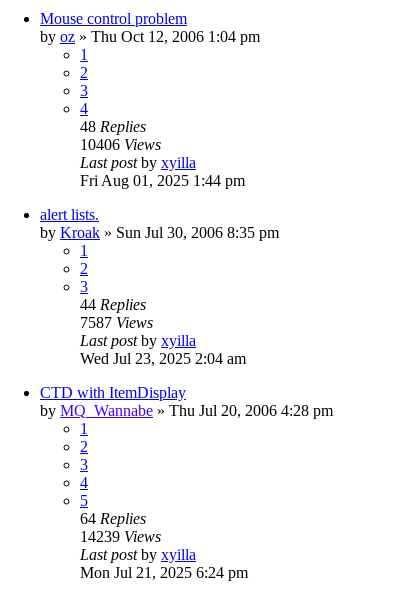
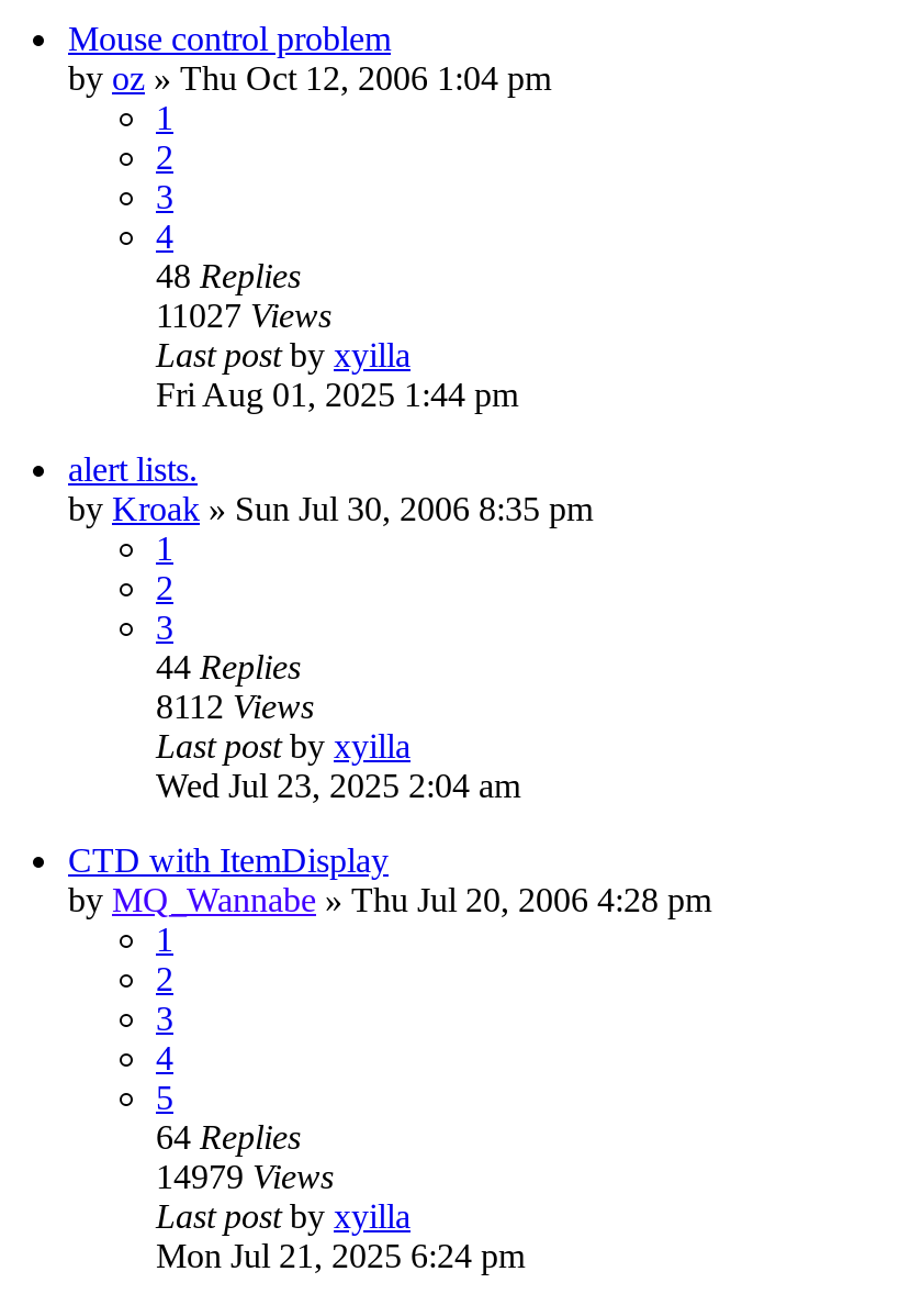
- 10406 Views
+ 11027 Views

- 7587 Views
+ 8112 Views

- 14239 Views
+ 14979 Views
